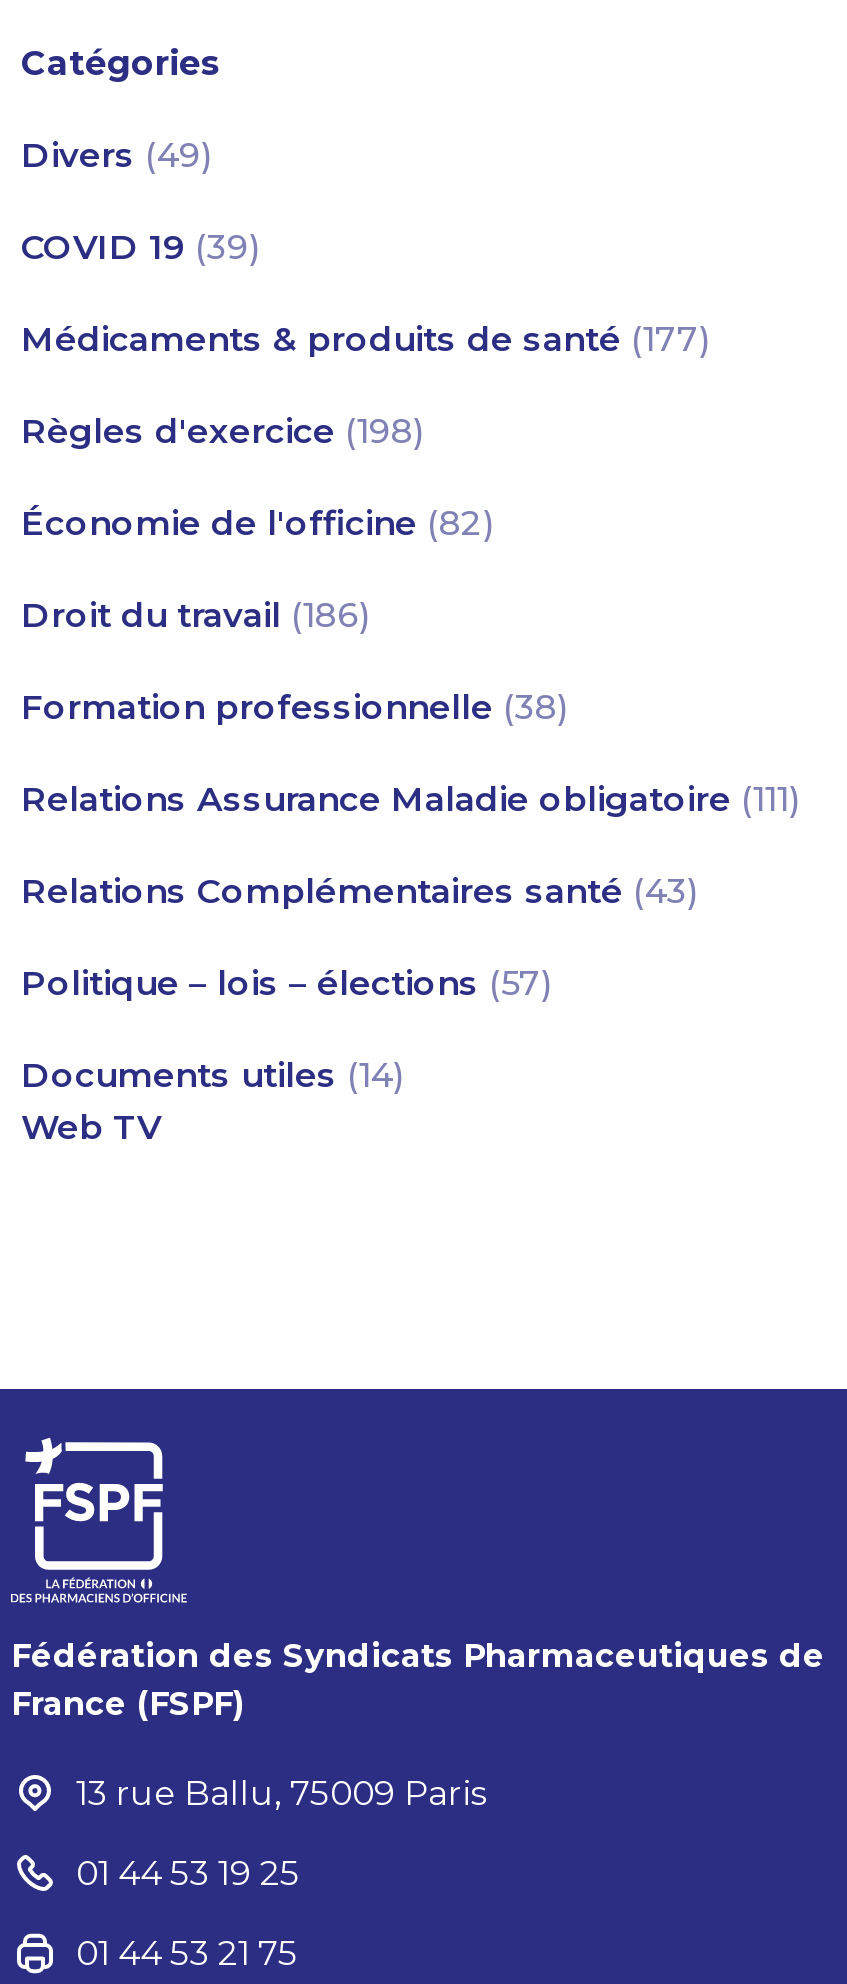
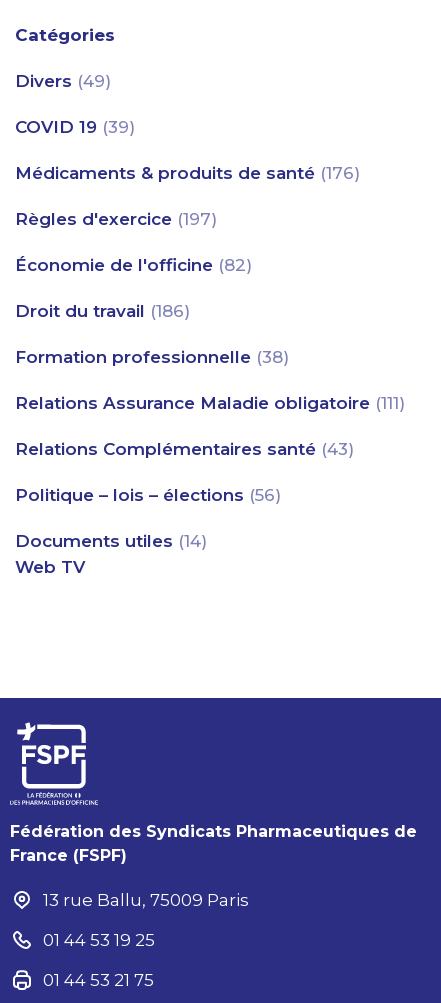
- Médicaments & produits de santé (177)
+ Médicaments & produits de santé (176)

- Règles d'exercice (198)
+ Règles d'exercice (197)

- Politique – lois – élections (57)
+ Politique – lois – élections (56)
